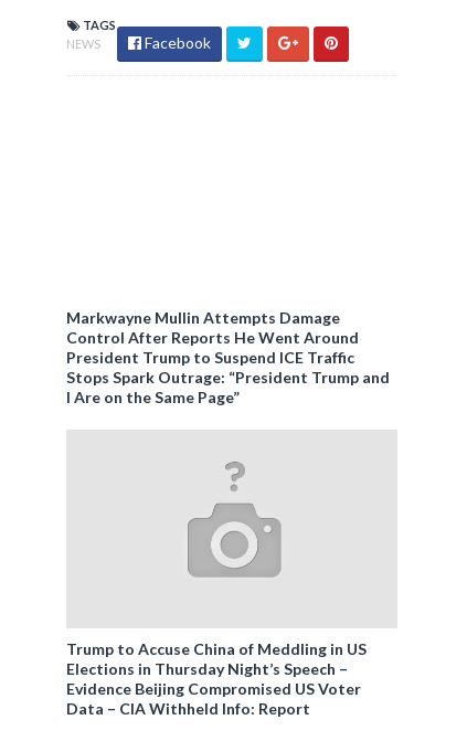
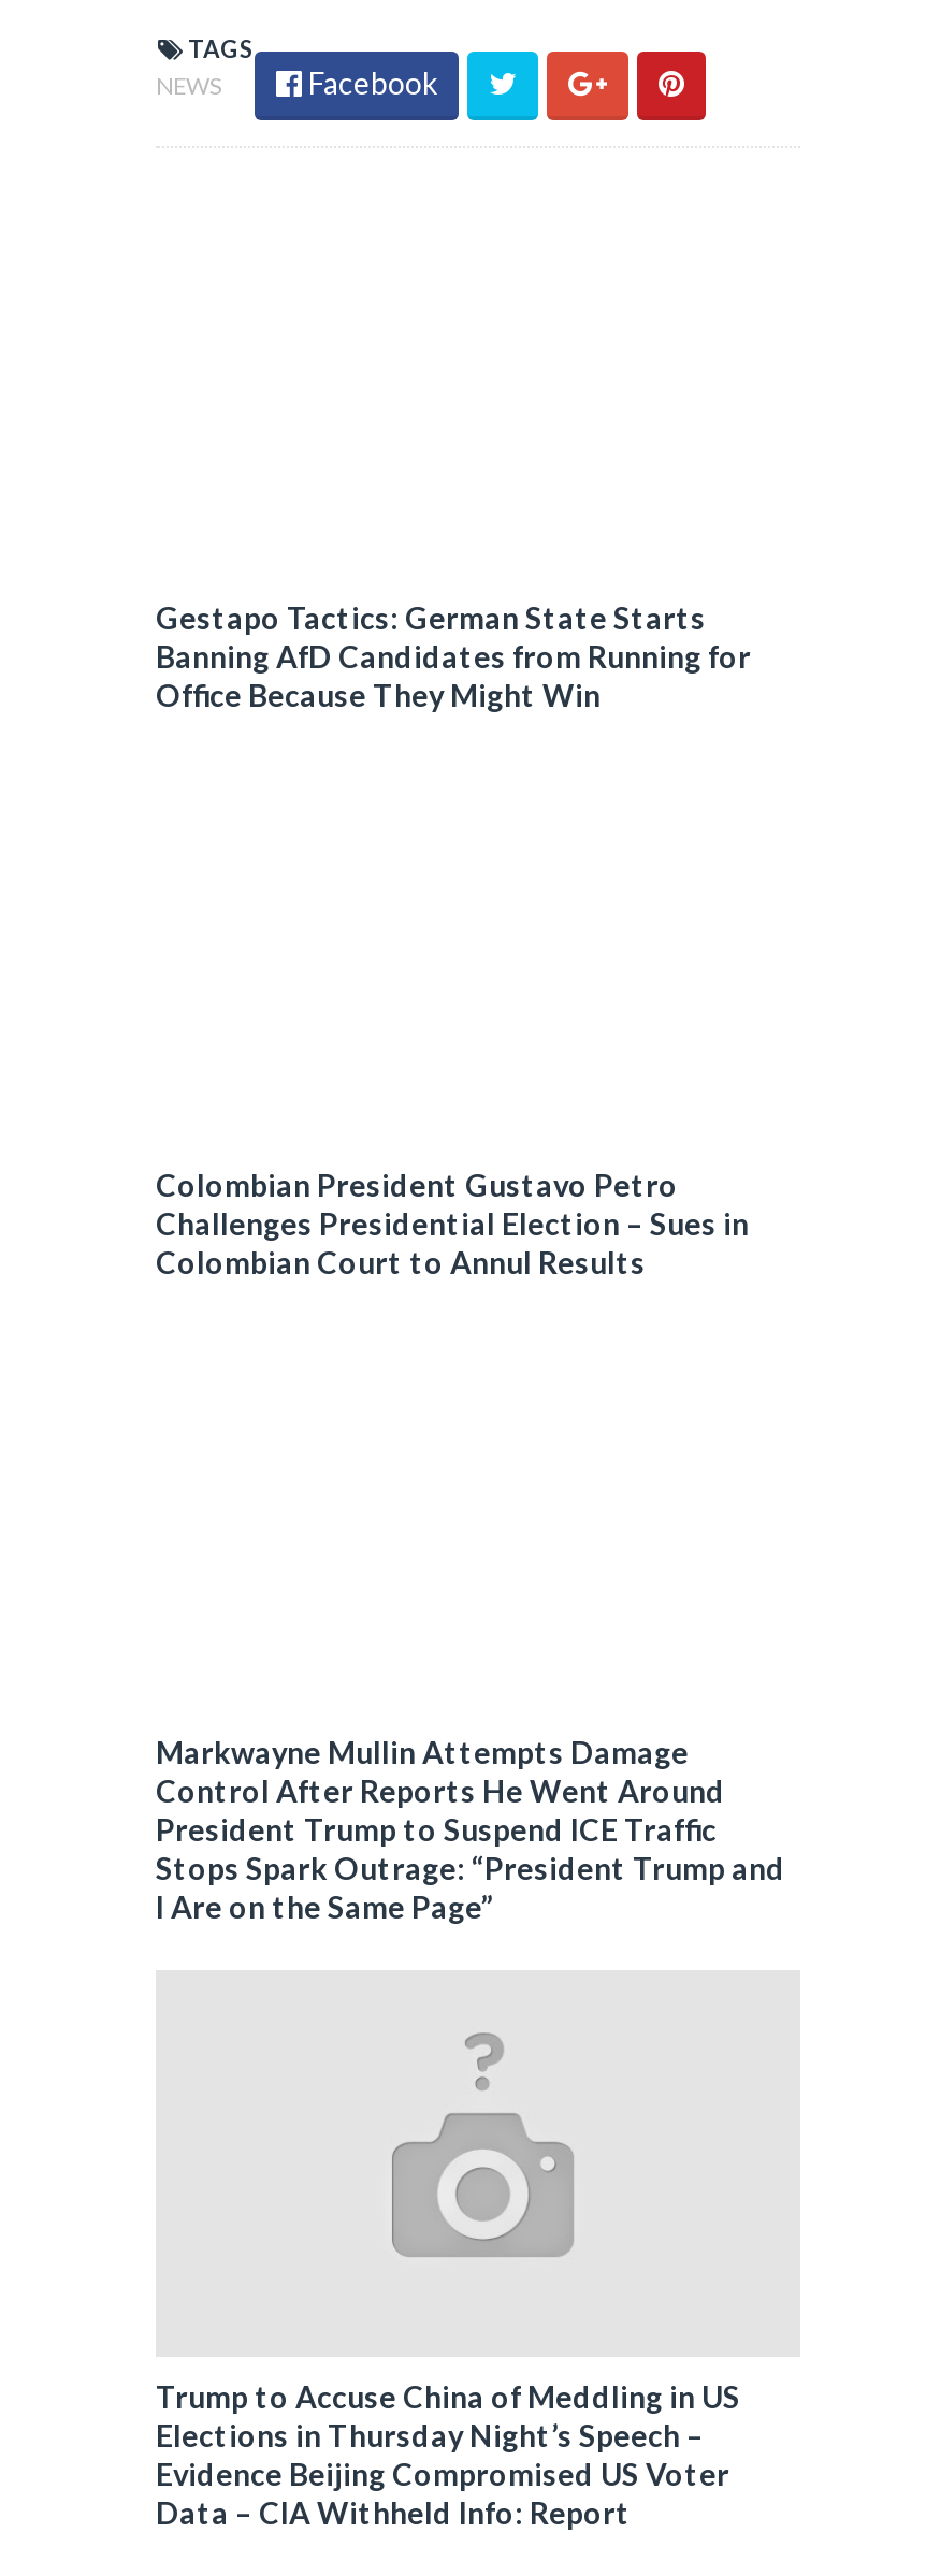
+ Gestapo Tactics: German State Starts
+ Banning AfD Candidates from Running for
+ Office Because They Might Win

+ Colombian President Gustavo Petro
+ Challenges Presidential Election – Sues in
+ Colombian Court to Annul Results
